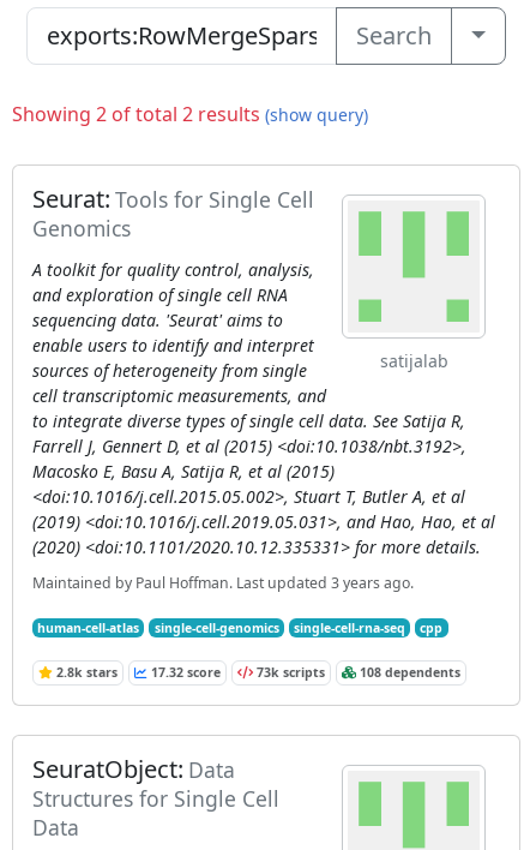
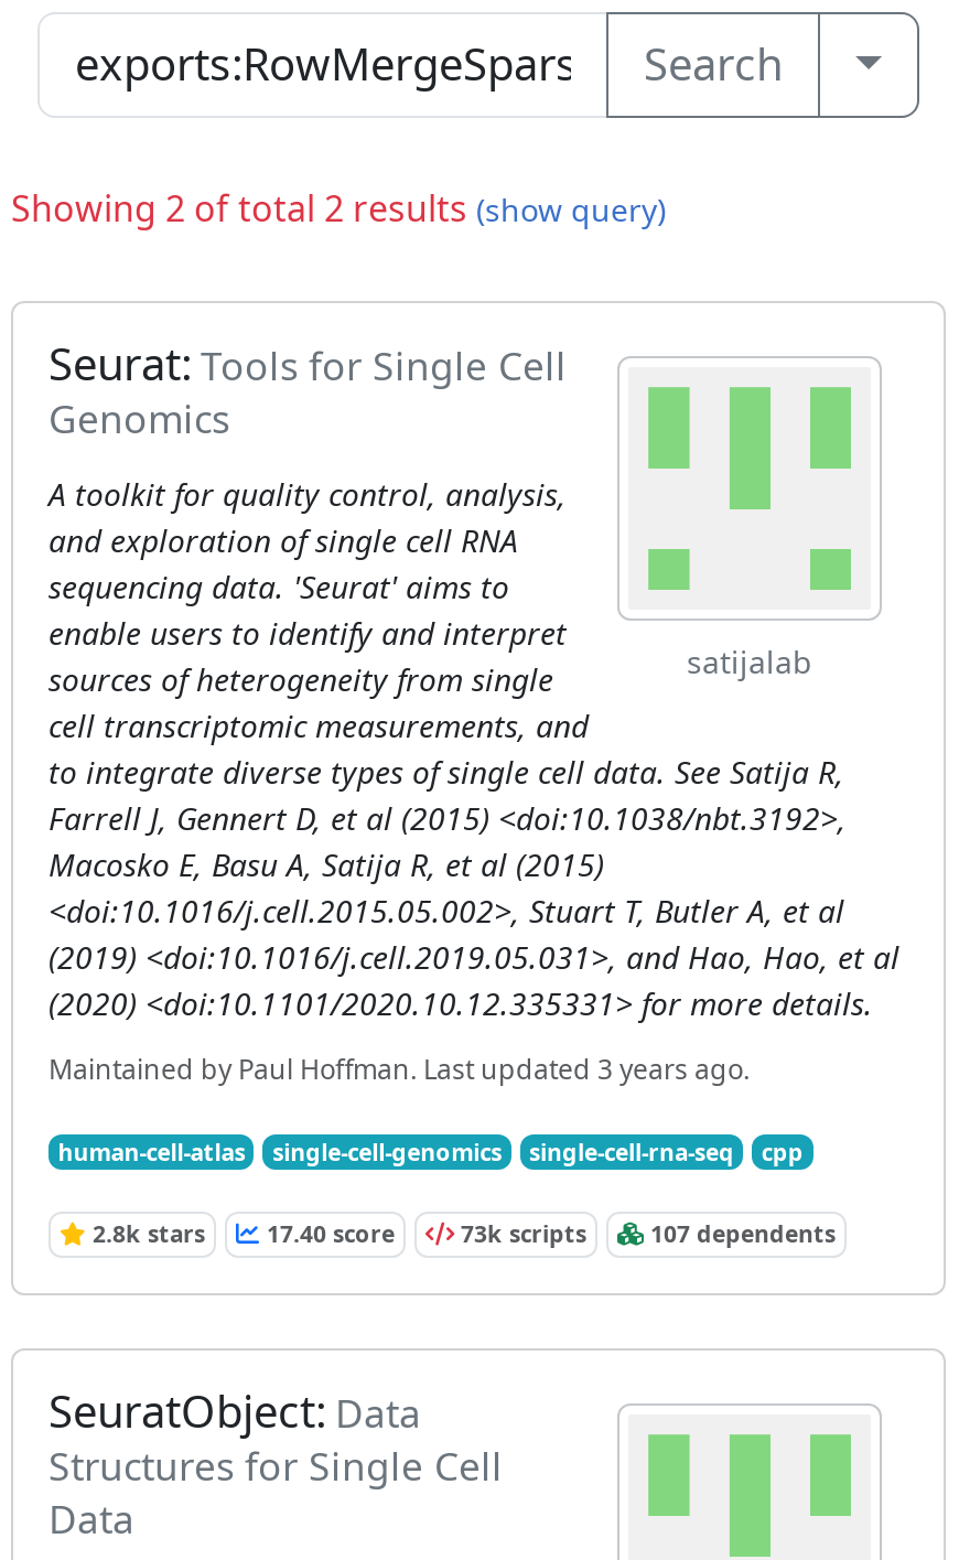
- 17.32 score
+ 17.40 score

- 108 dependents
+ 107 dependents
